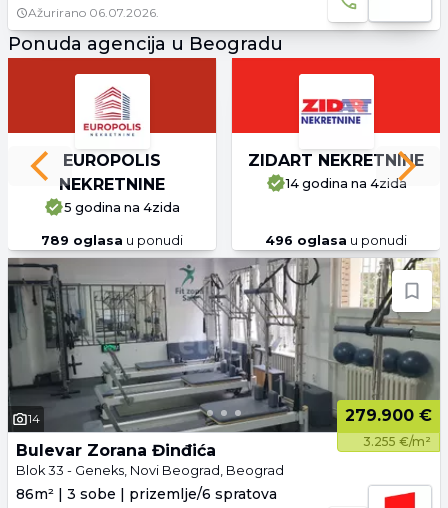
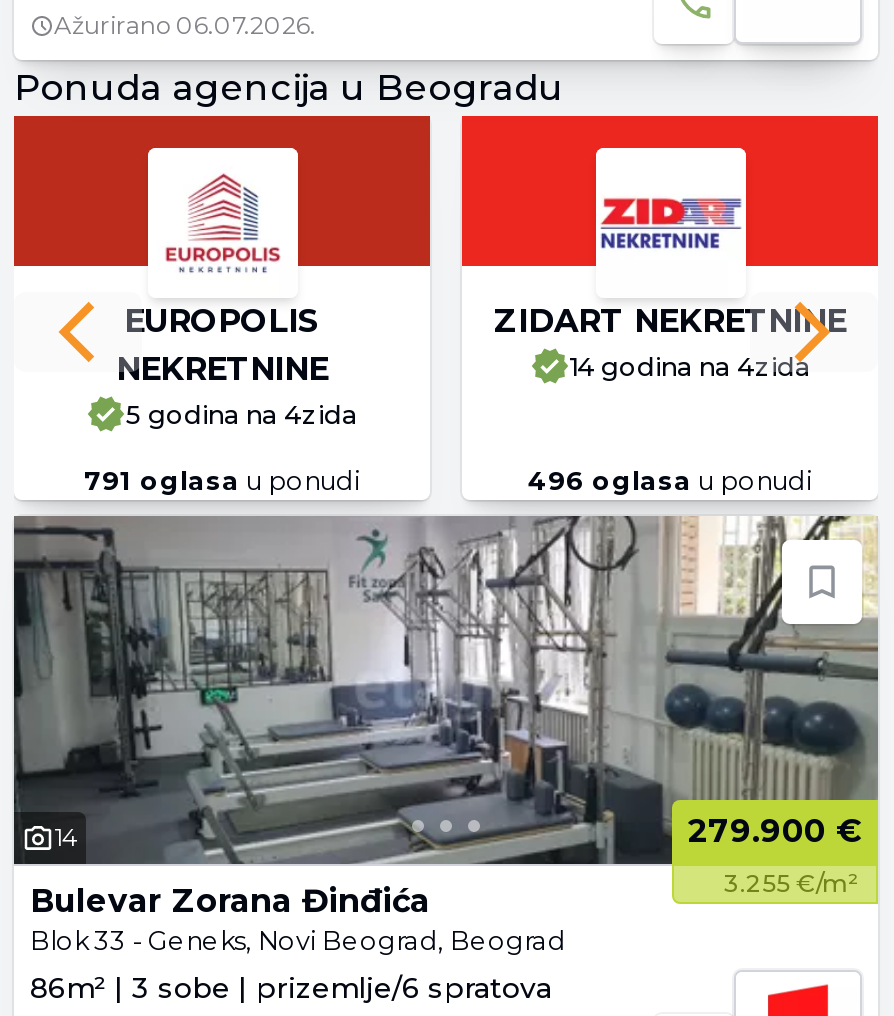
- 789 oglasa u ponudi
+ 791 oglasa u ponudi
